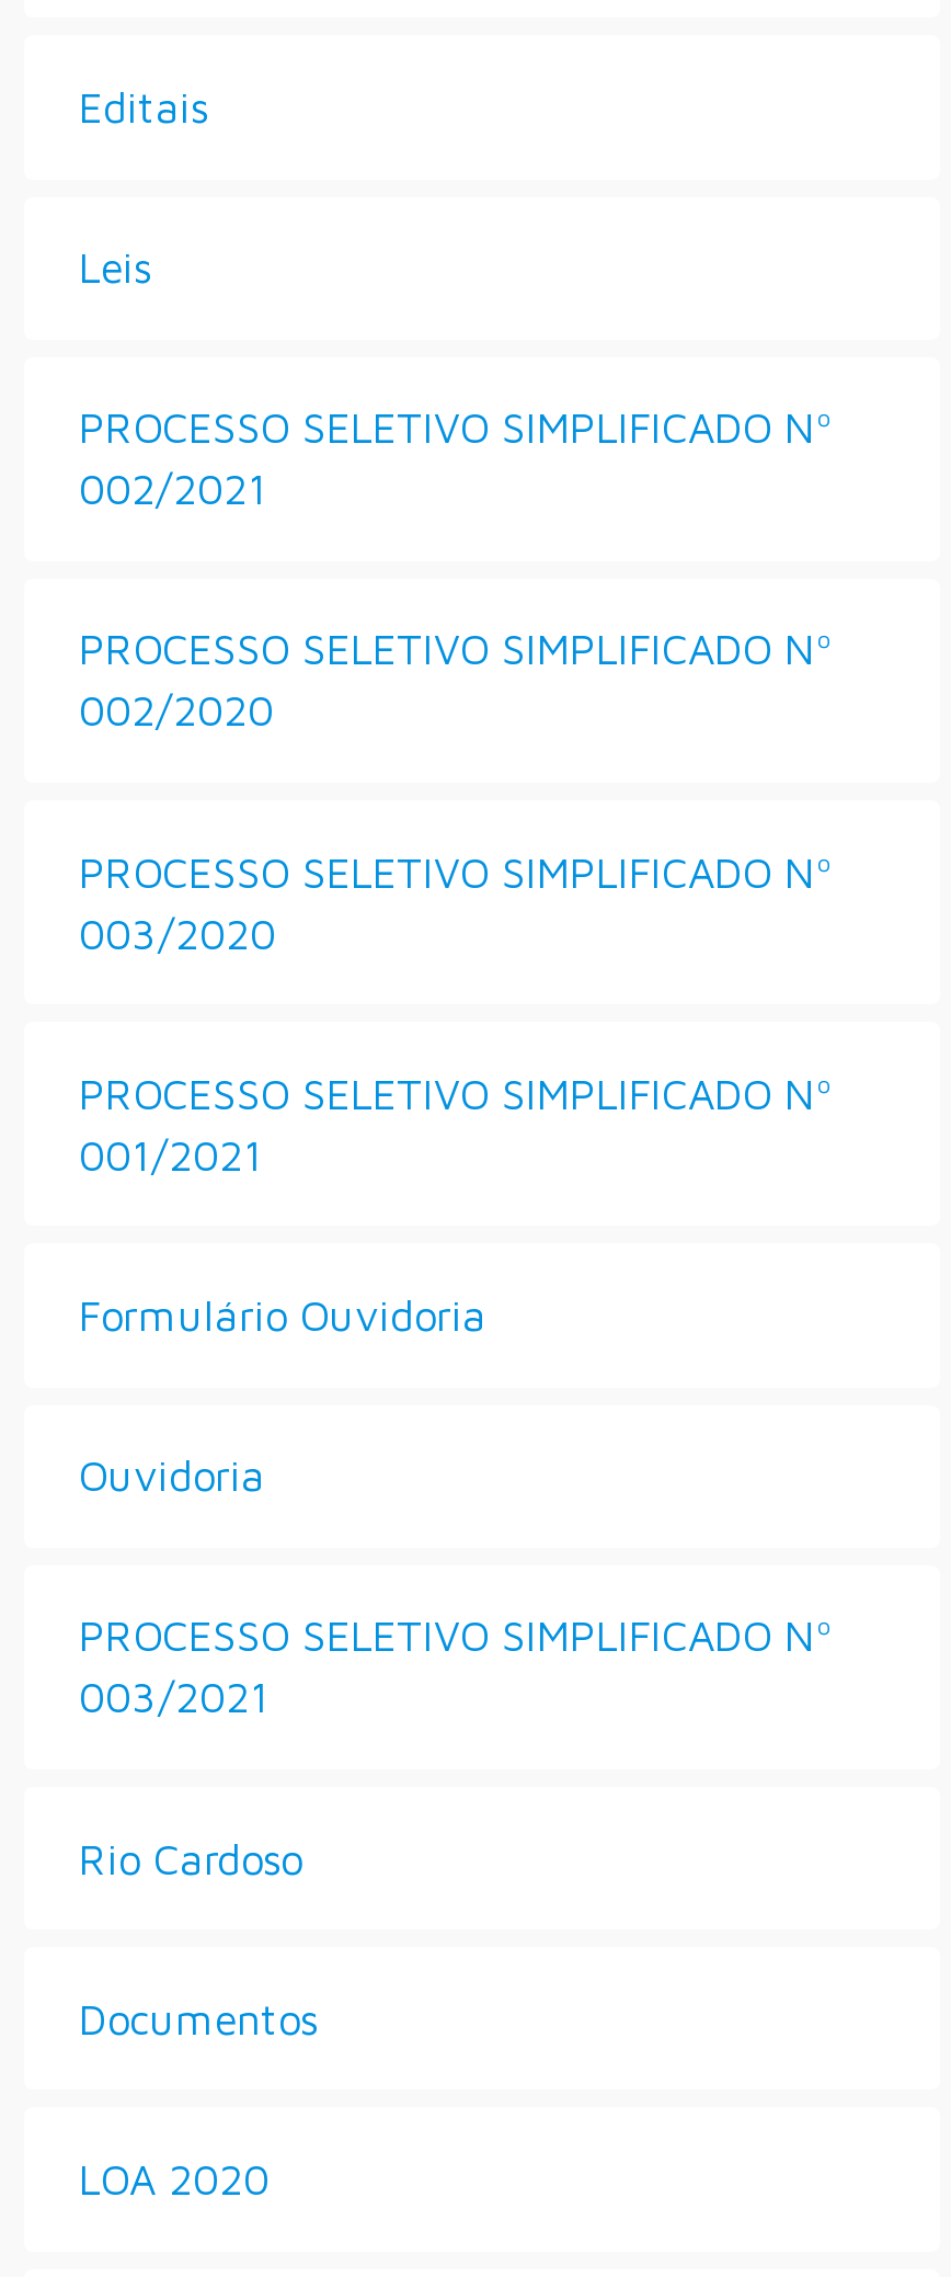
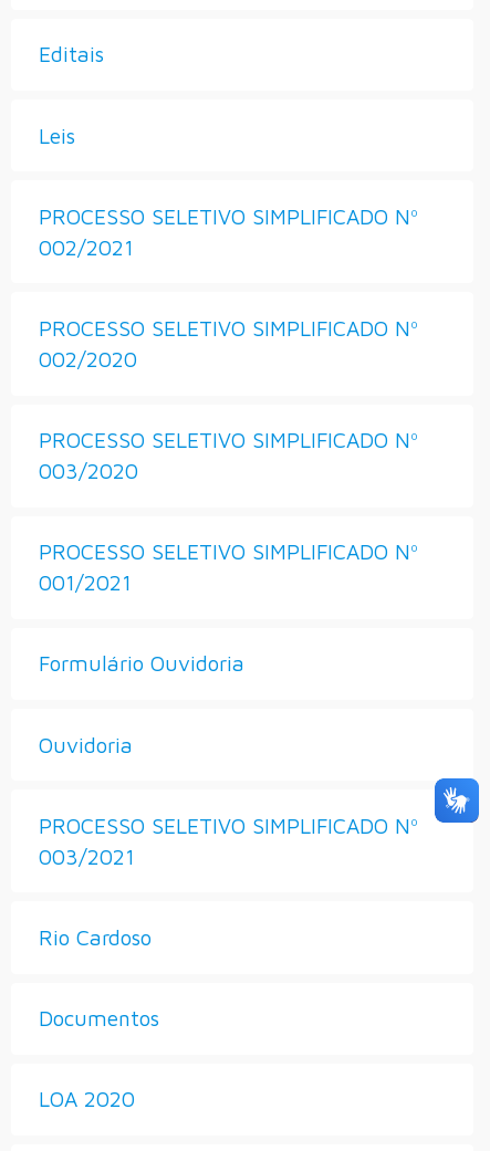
+ [image]
